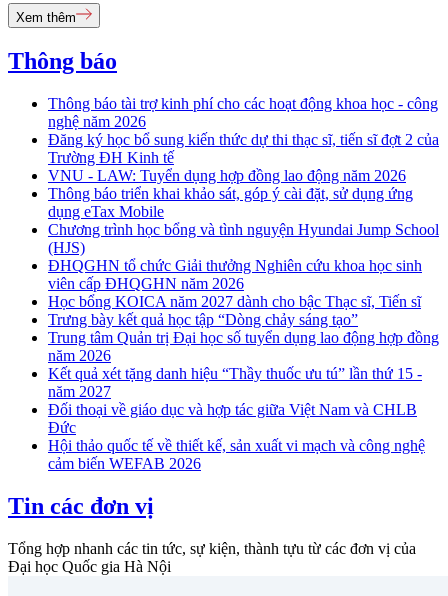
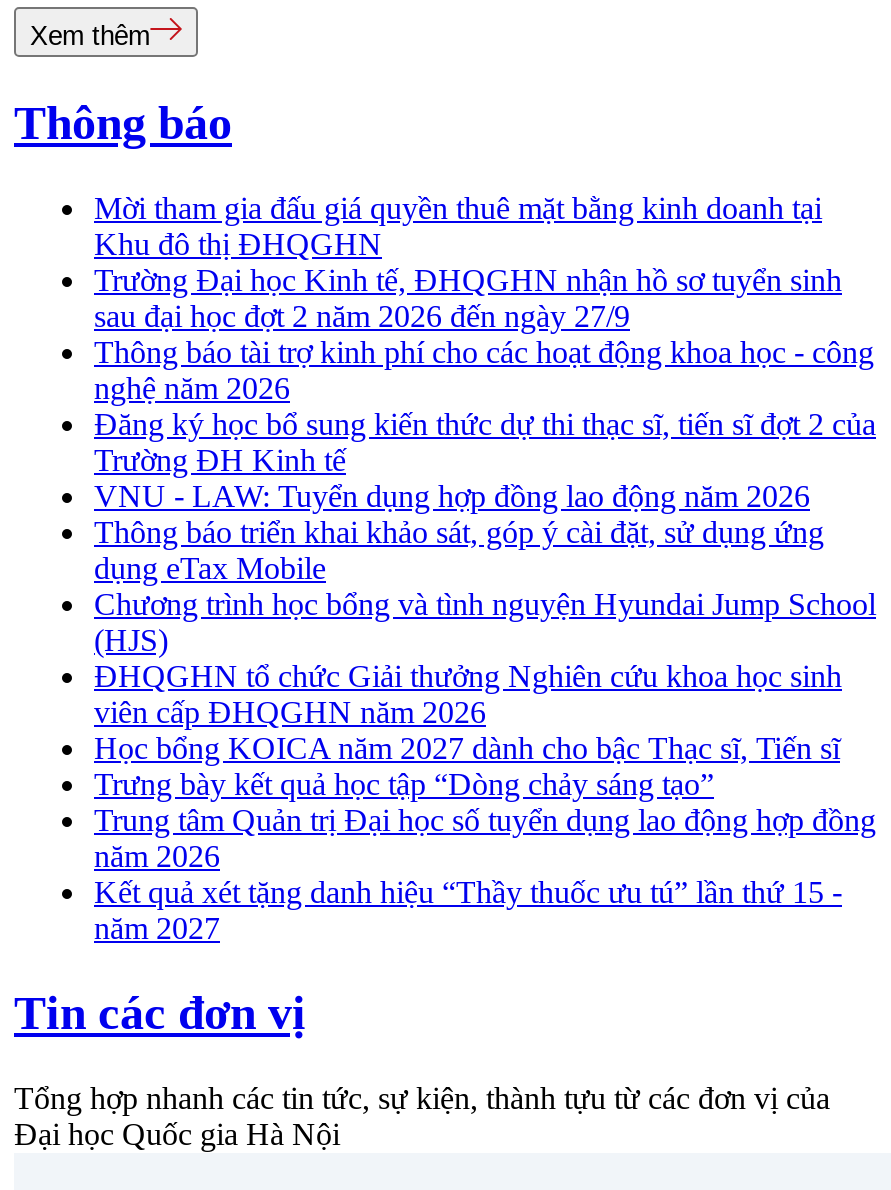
+ Mời tham gia đấu giá quyền thuê mặt bằng kinh doanh tại
+ Khu đô thị ĐHQGHN
+ Trường Đại học Kinh tế, ĐHQGHN nhận hồ sơ tuyển sinh
+ sau đại học đợt 2 năm 2026 đến ngày 27/9

moved down: Thông báo tài trợ kinh phí cho các hoạt động khoa học - công | nghệ năm 2026 | Đăng ký học bổ sung kiến thức dự thi thạc sĩ, tiến sĩ đợt 2 của | ... | Kết quả xét tặng danh hiệu “Thầy thuốc ưu tú” lần thứ 15 - | năm 2027

- Đối thoại về giáo dục và hợp tác giữa Việt Nam và CHLB
- Đức
- Hội thảo quốc tế về thiết kế, sản xuất vi mạch và công nghệ
- cảm biến WEFAB 2026
